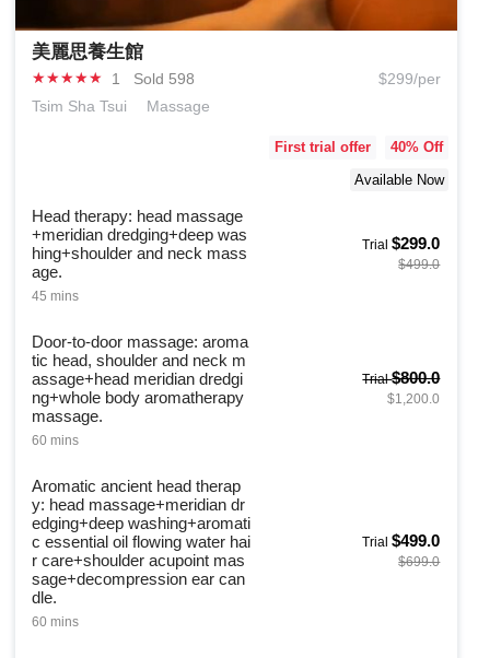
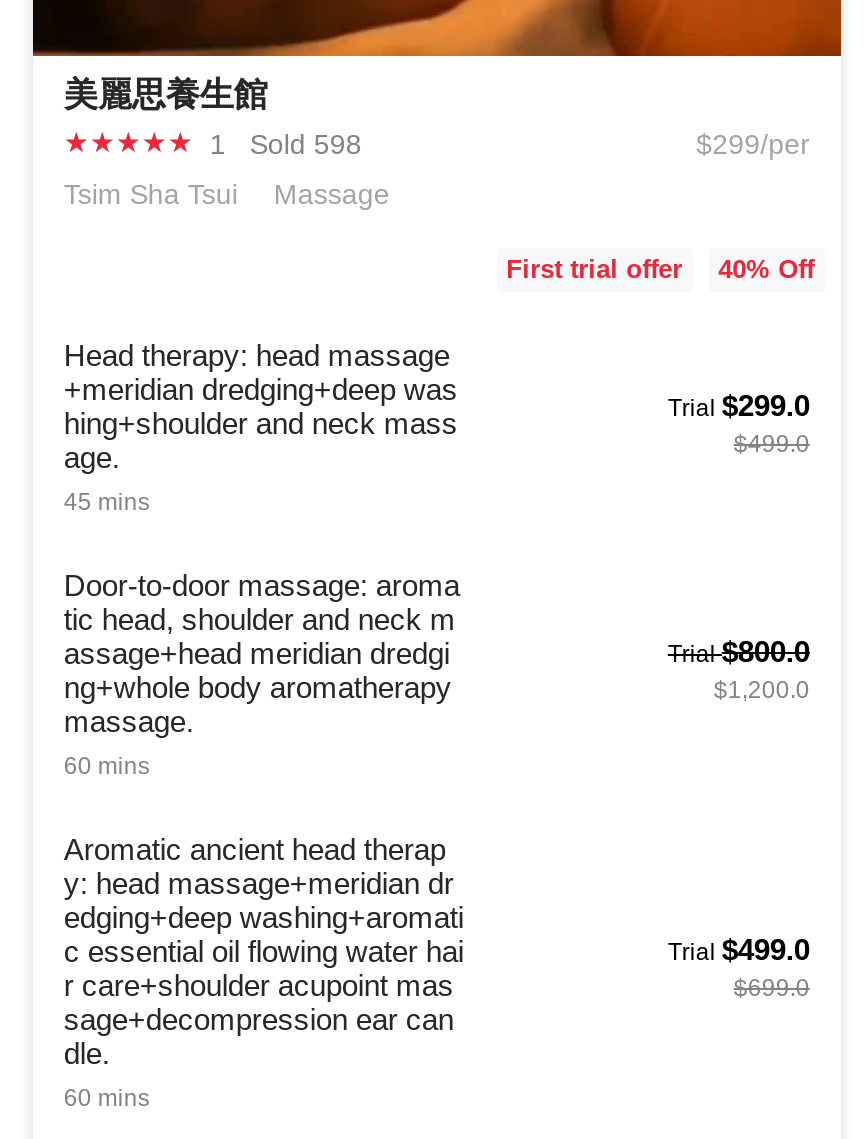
- Available Now
